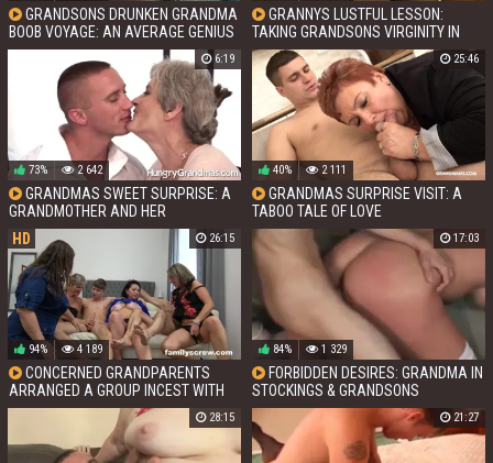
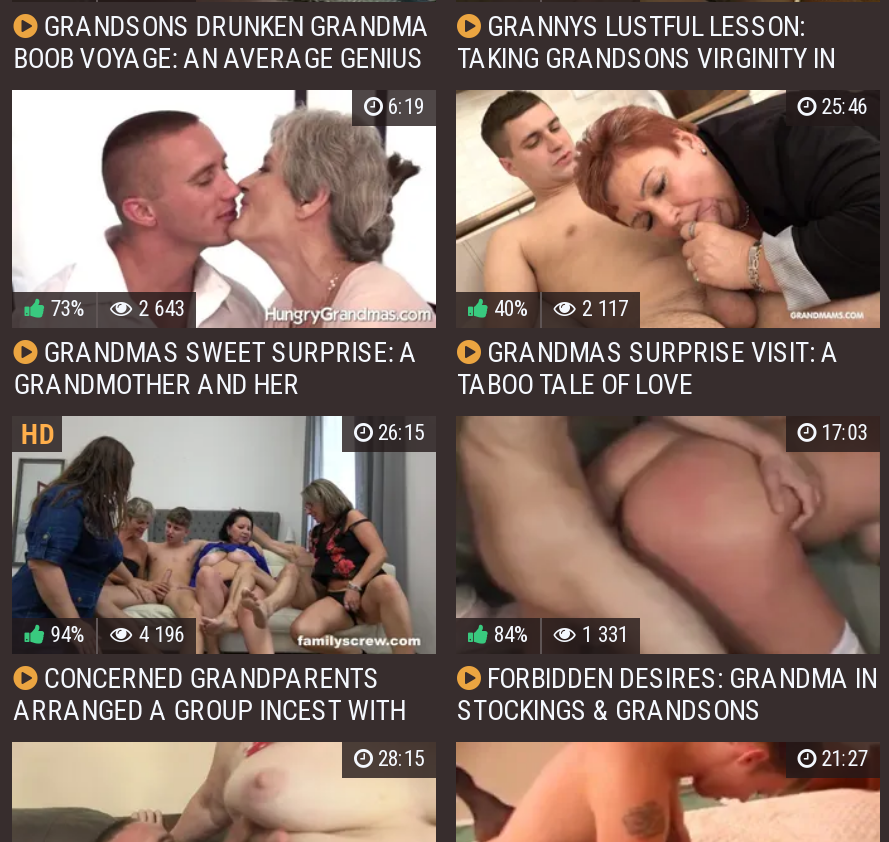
- 73% 2 642
+ 73% 2 643

- 40% 2 111
+ 40% 2 117

- 94% 4 189
+ 94% 4 196

- 84% 1 329
+ 84% 1 331
